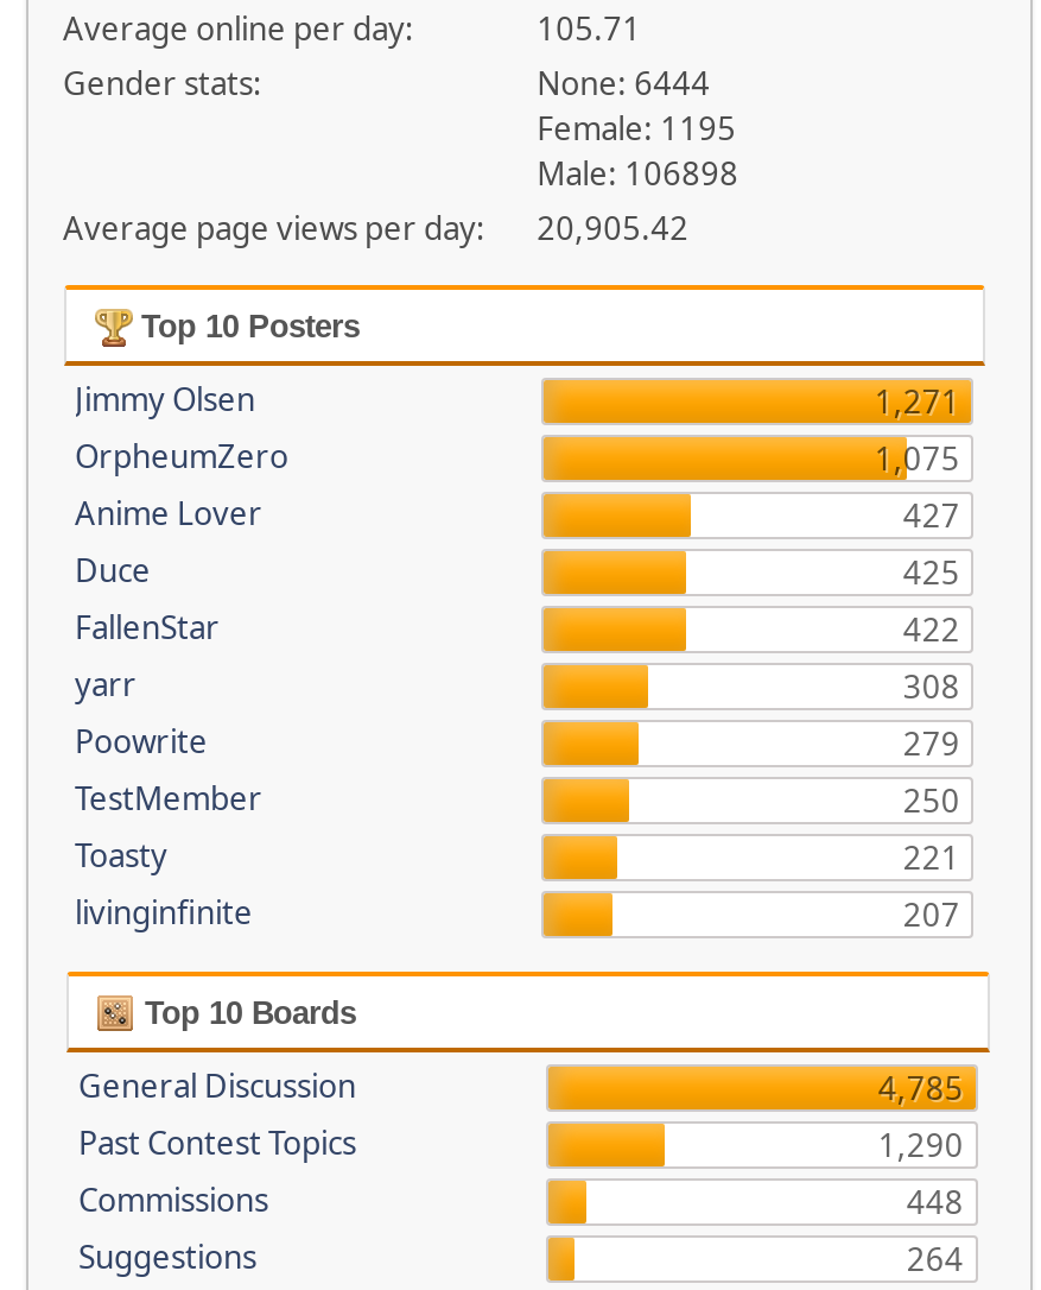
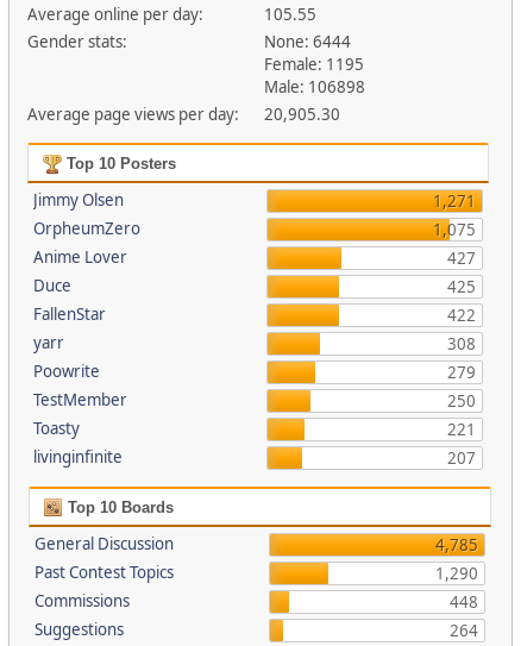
- 105.71
+ 105.55

- Average page views per day: 20,905.42
+ Average page views per day: 20,905.30
